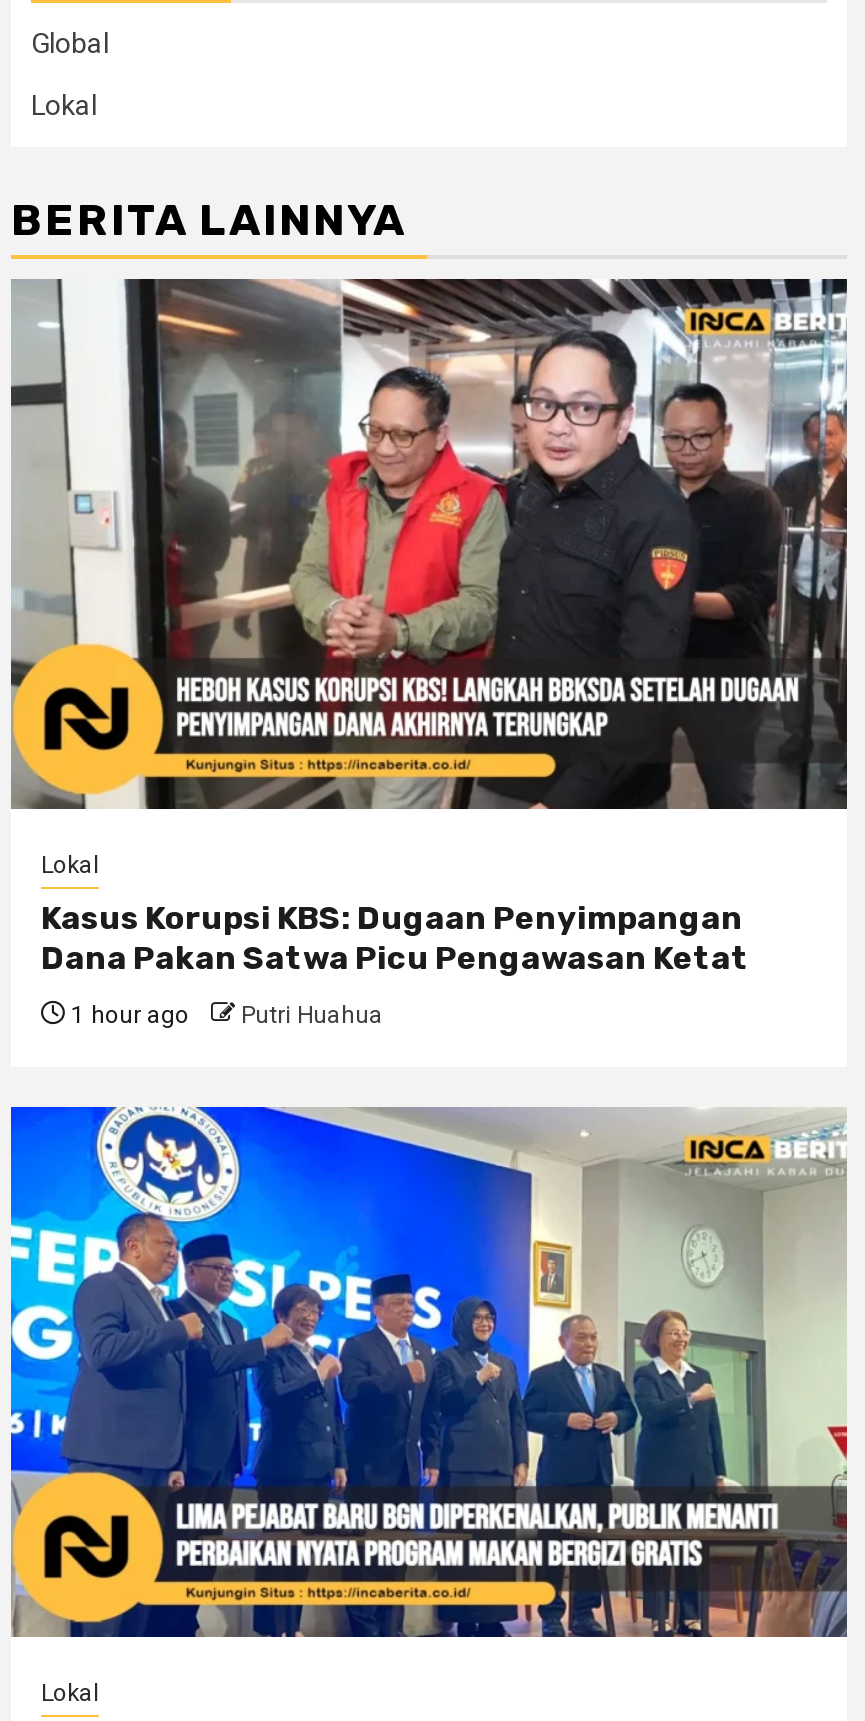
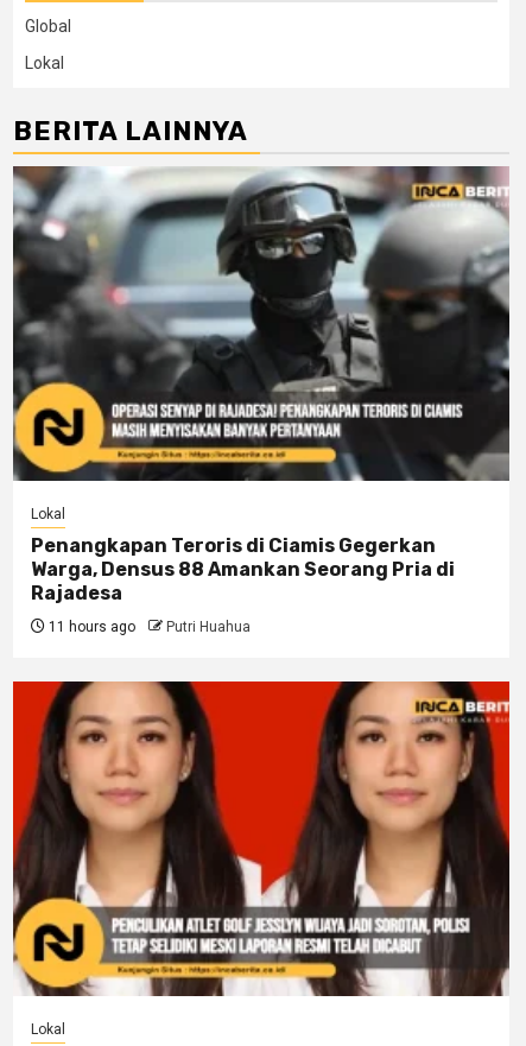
- [image]
+ [image]

- Kasus Korupsi KBS: Dugaan Penyimpangan
- Dana Pakan Satwa Picu Pengawasan Ketat
+ Penangkapan Teroris di Ciamis Gegerkan
+ Warga, Densus 88 Amankan Seorang Pria di
+ Rajadesa

- 1 hour ago Putri Huahua
+ 11 hours ago Putri Huahua

- [image]
+ [image]
